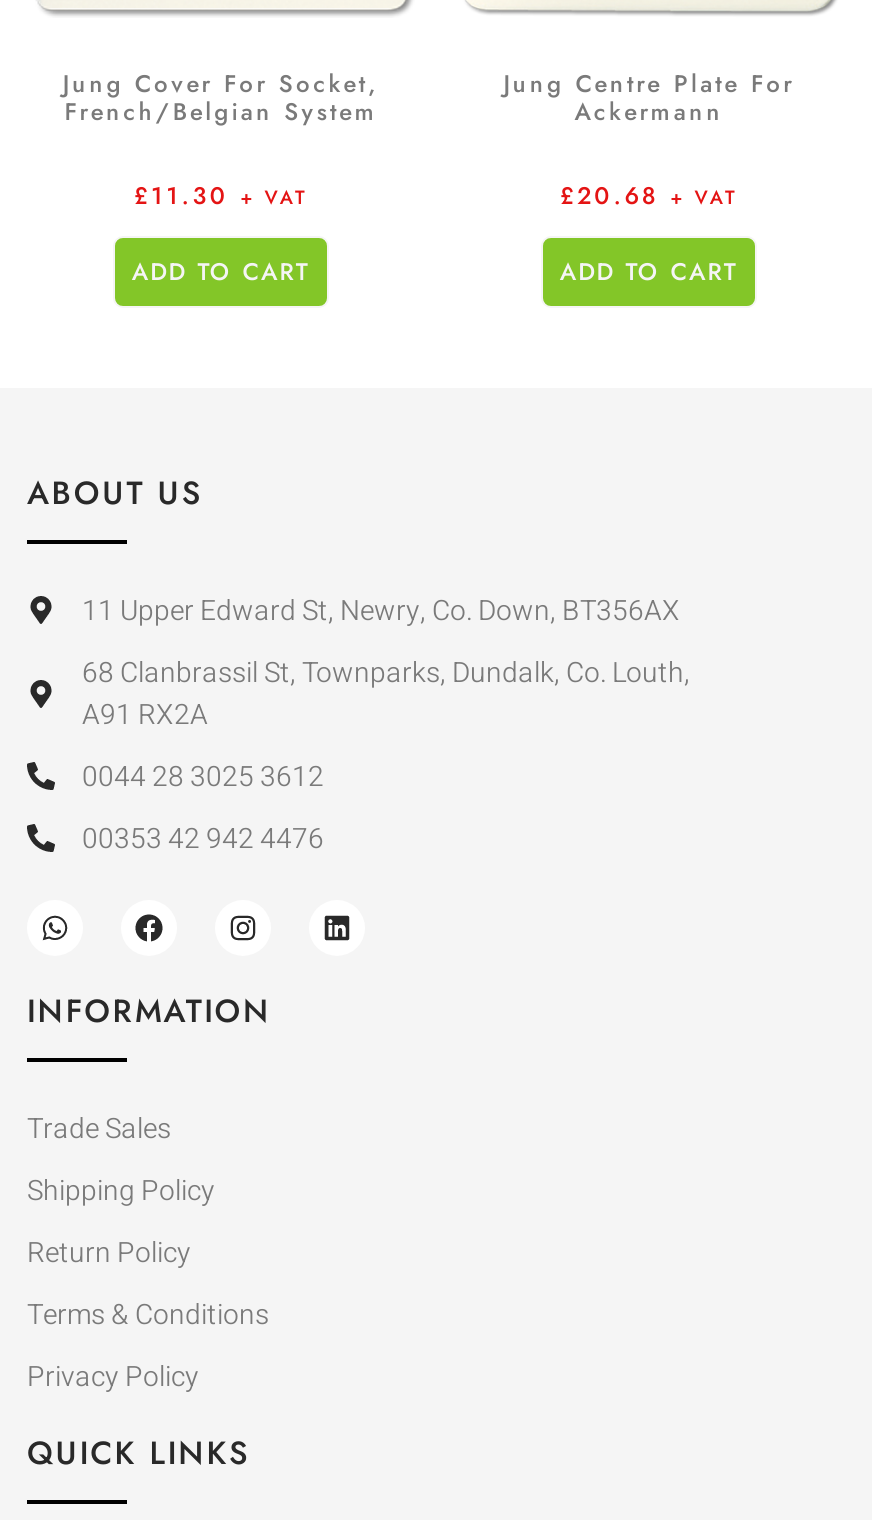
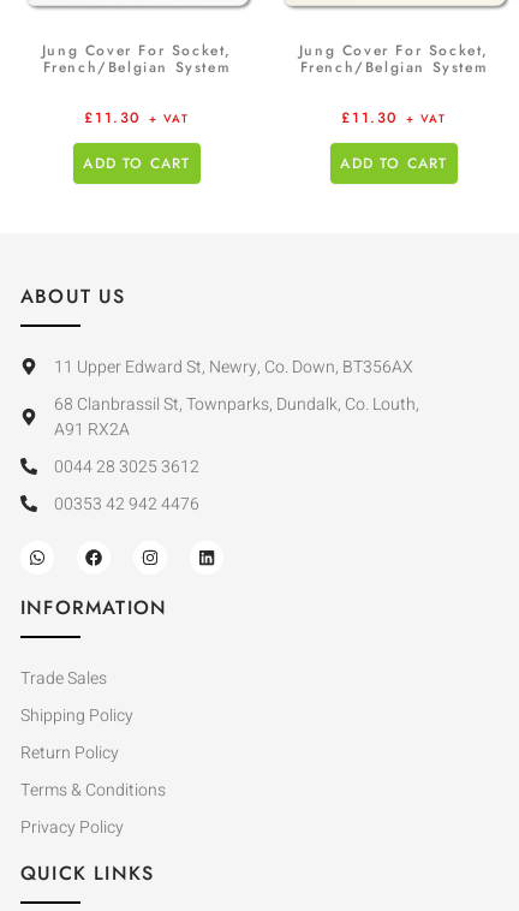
- Jung Centre Plate For
- Ackermann
+ Jung Cover For Socket,
+ French/Belgian System

- £20.68 + VAT
+ £11.30 + VAT
